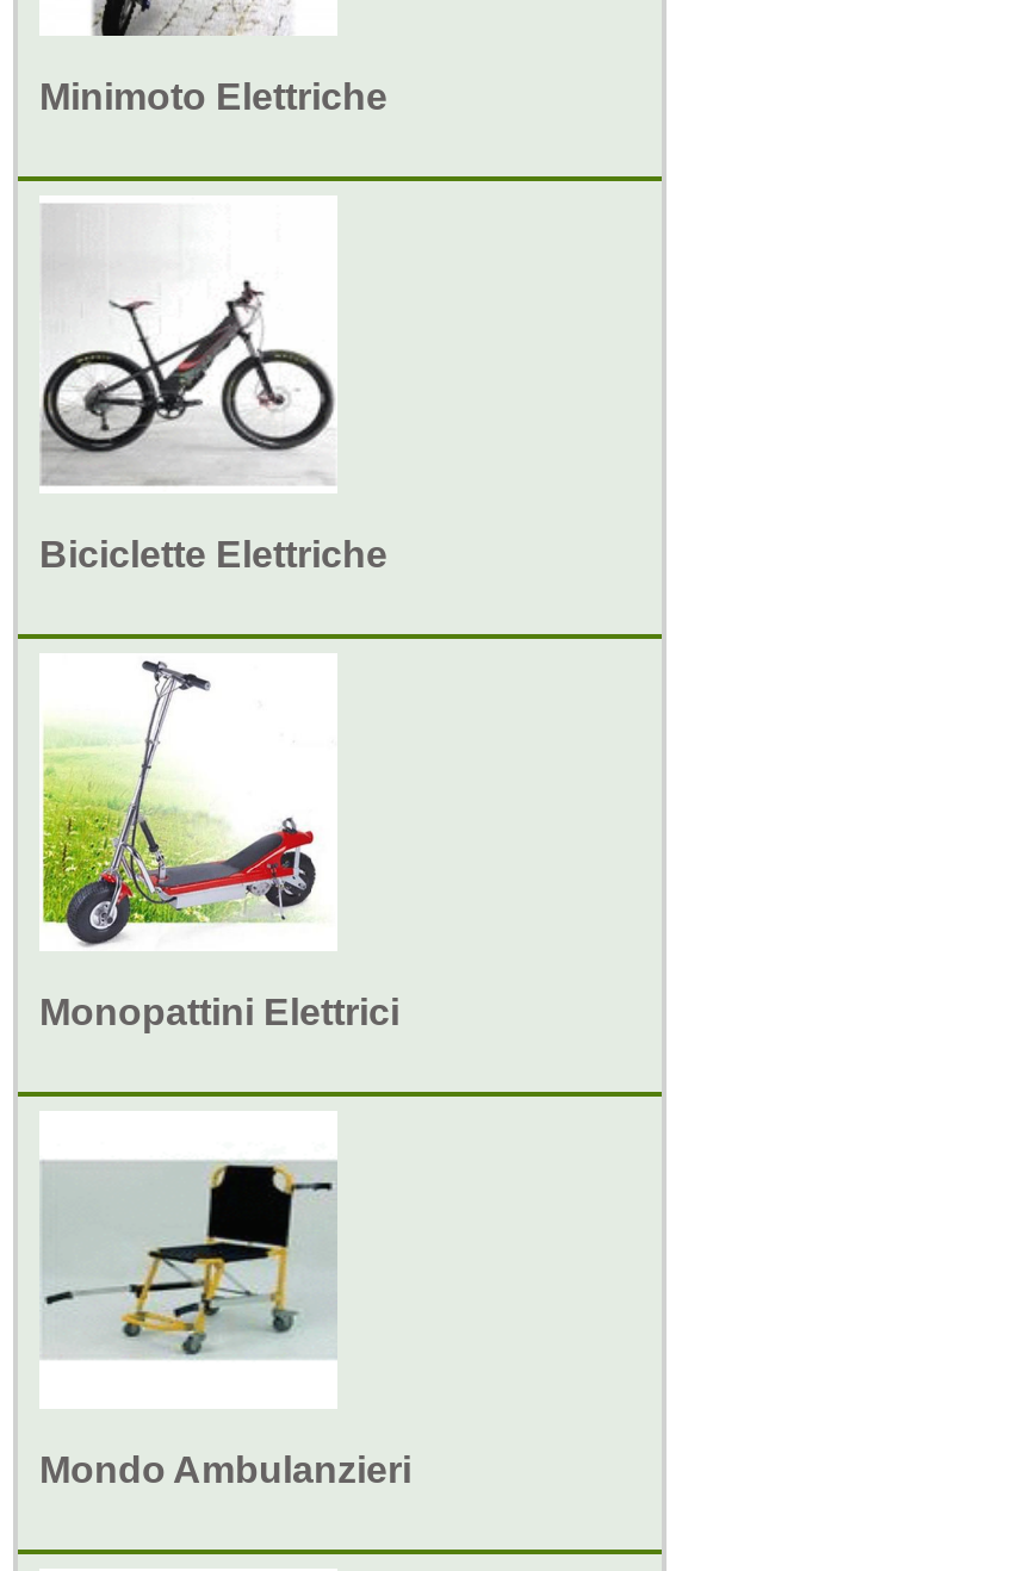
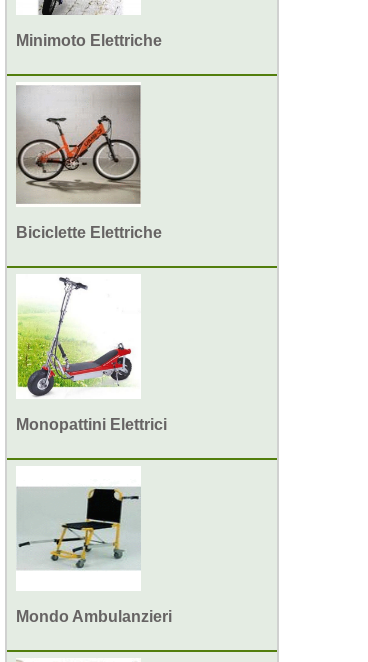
- [image]
+ [image]
